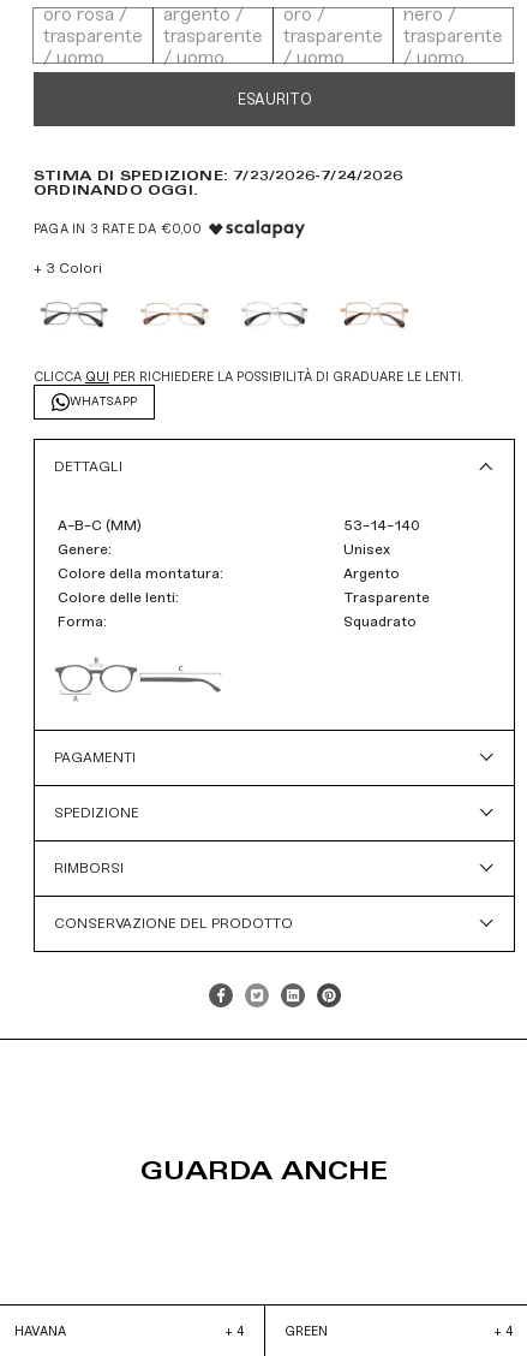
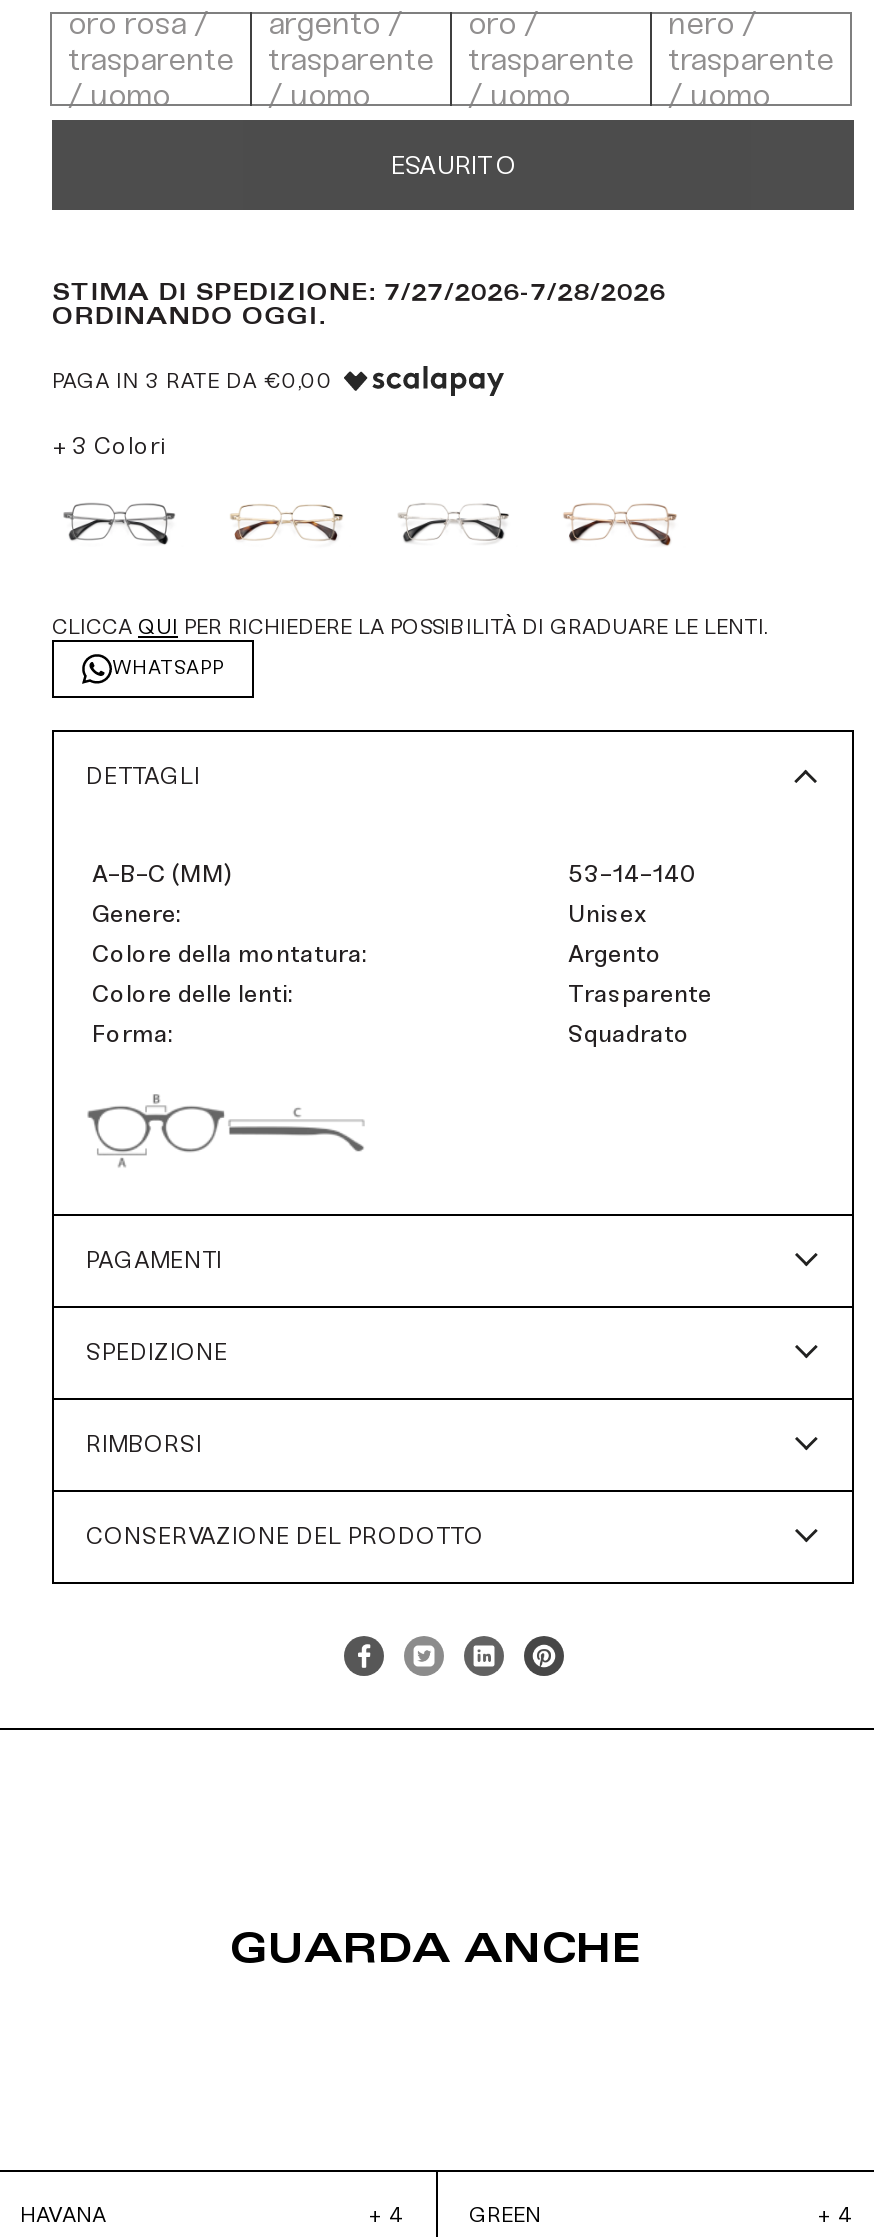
- STIMA DI SPEDIZIONE: 7/23/2026-7/24/2026
+ STIMA DI SPEDIZIONE: 7/27/2026-7/28/2026
